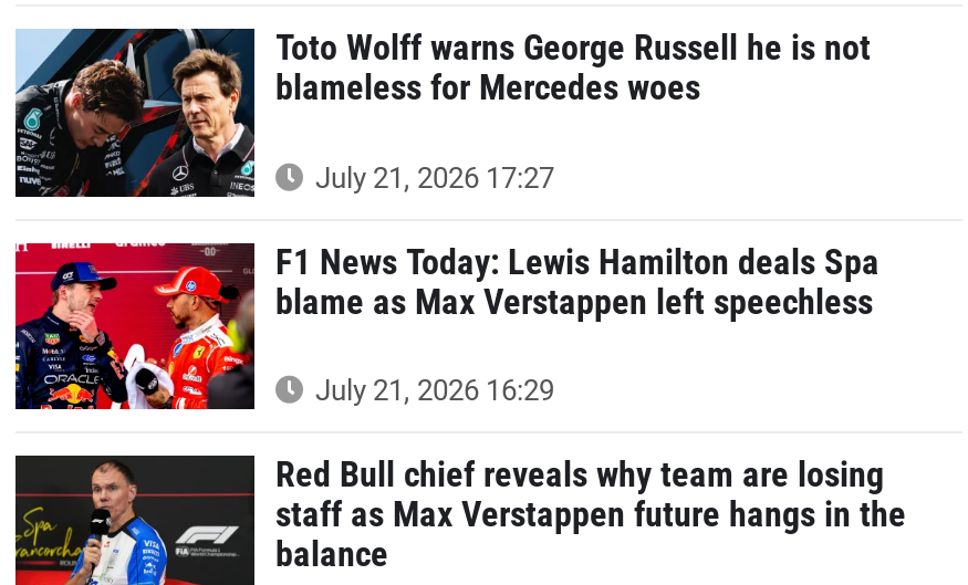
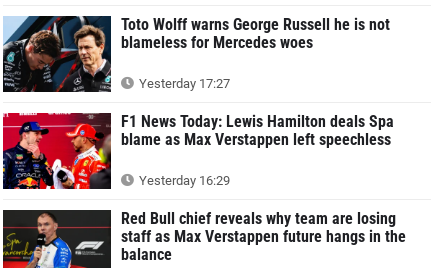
- July 21, 2026 17:27
+ Yesterday 17:27

- July 21, 2026 16:29
+ Yesterday 16:29
